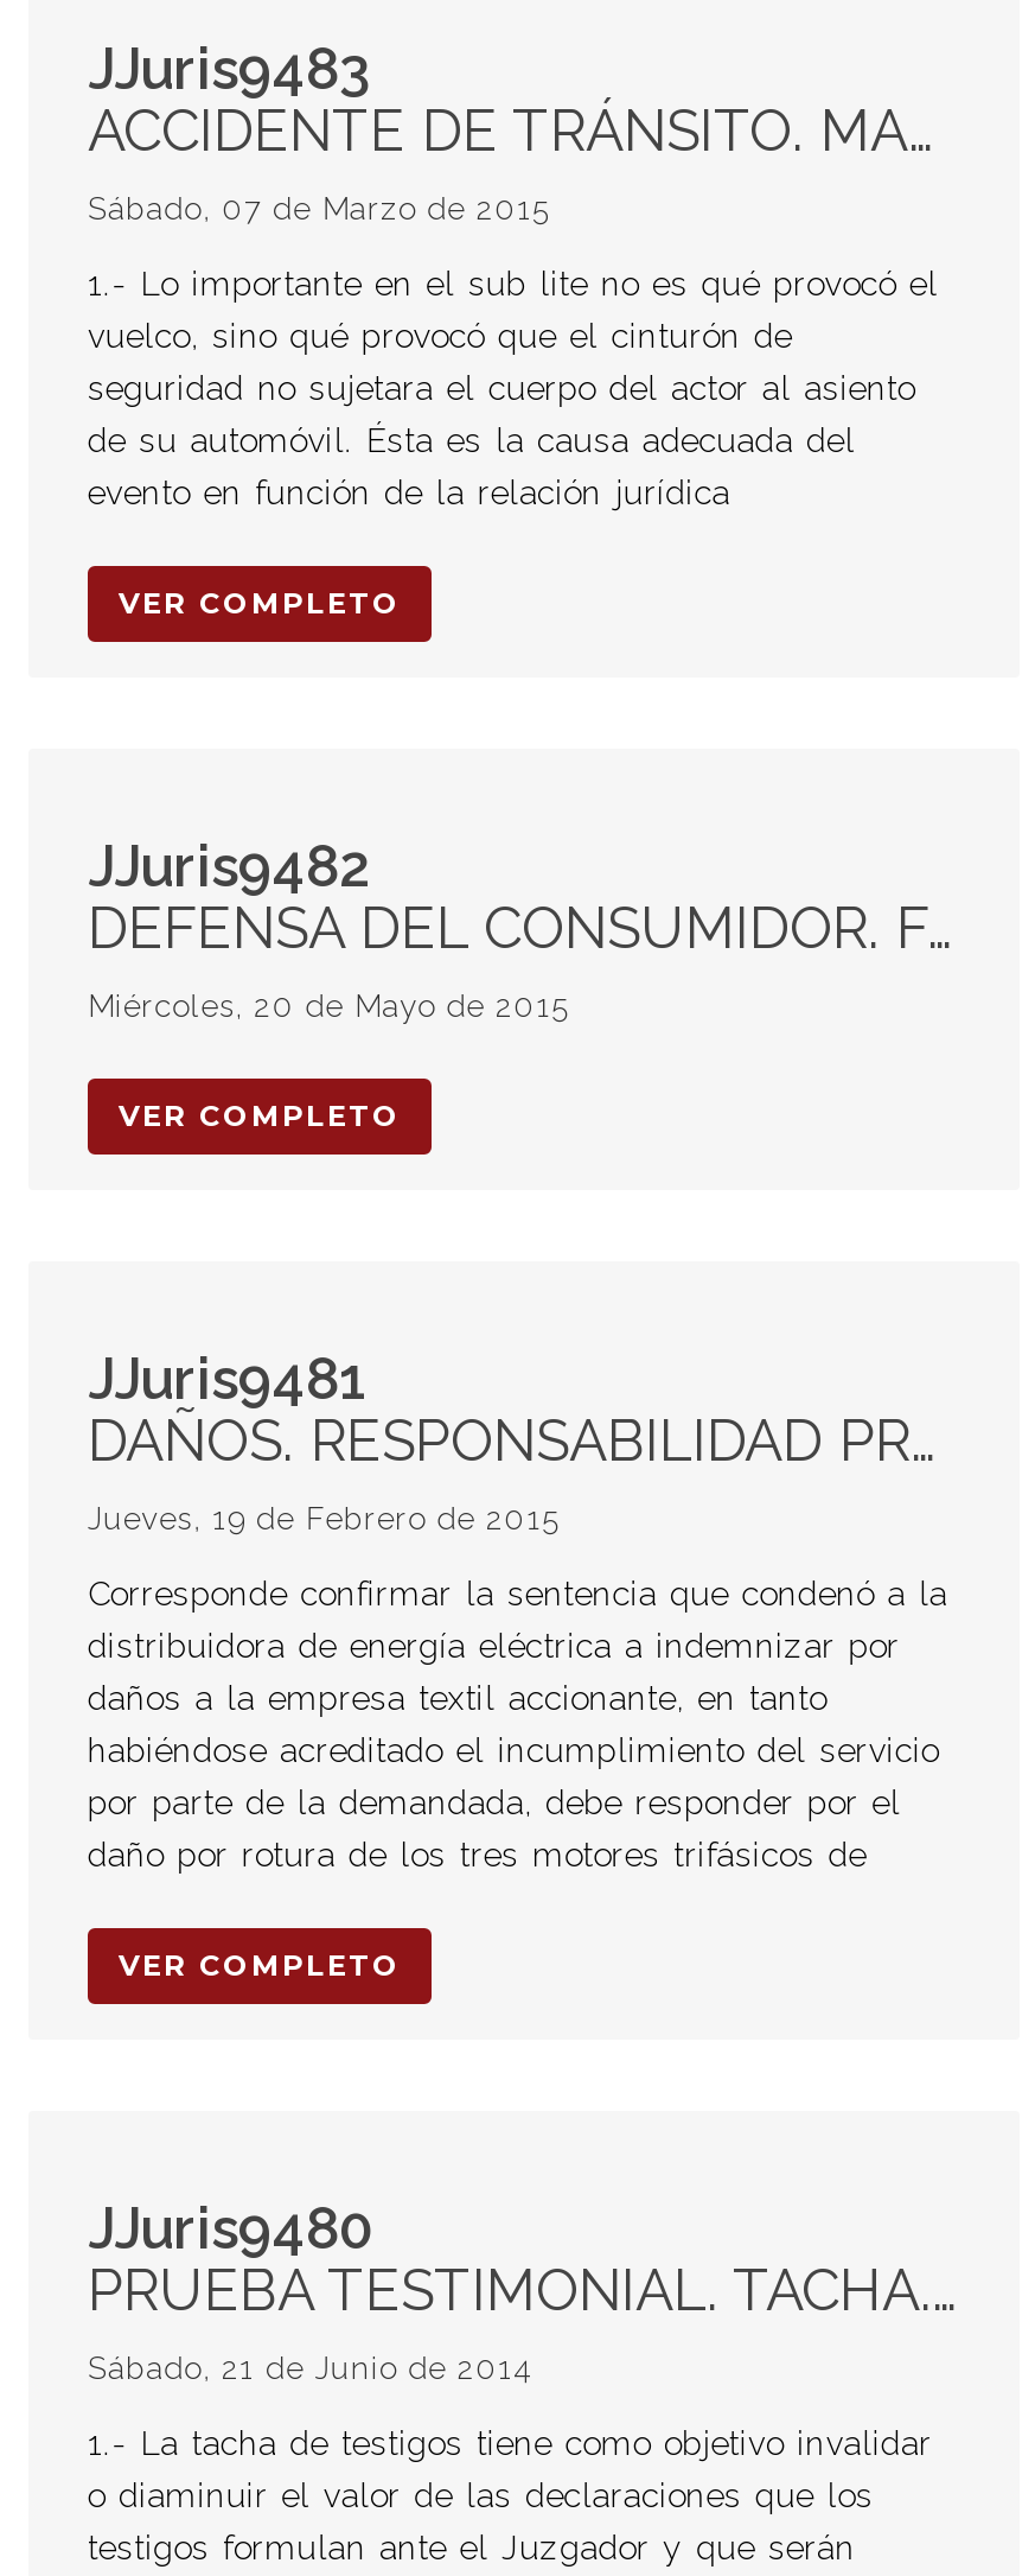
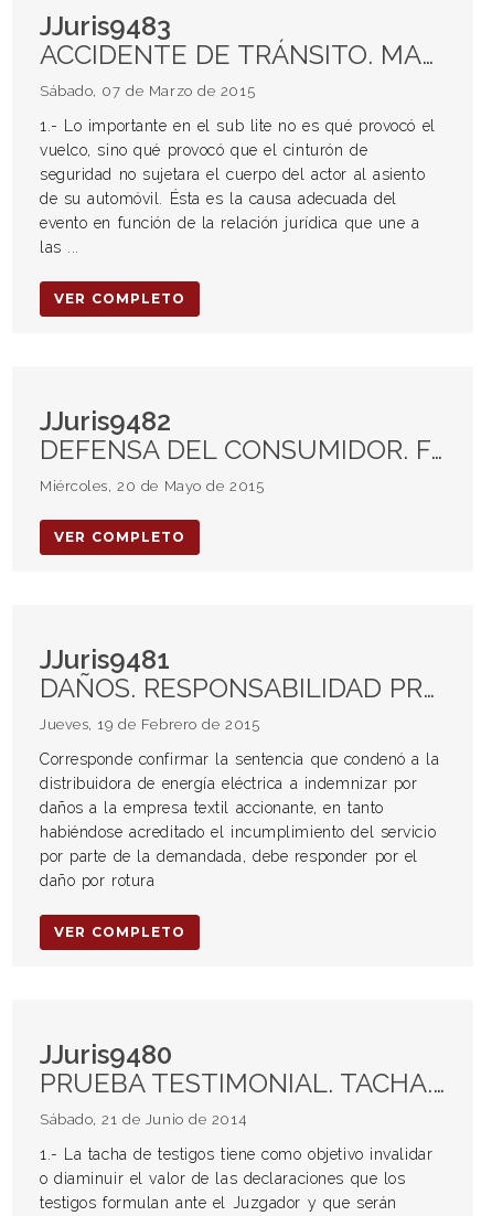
- evento en función de la relación jurídica
+ evento en función de la relación jurídica que une a
+ las ...

- daño por rotura de los tres motores trifásicos de
+ daño por rotura
